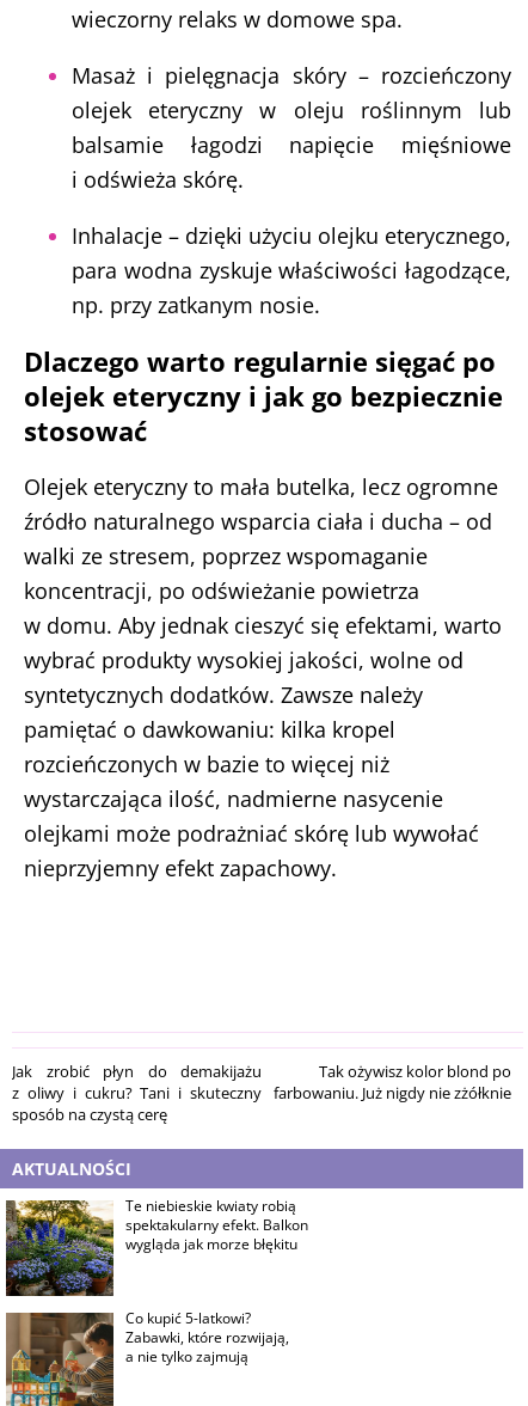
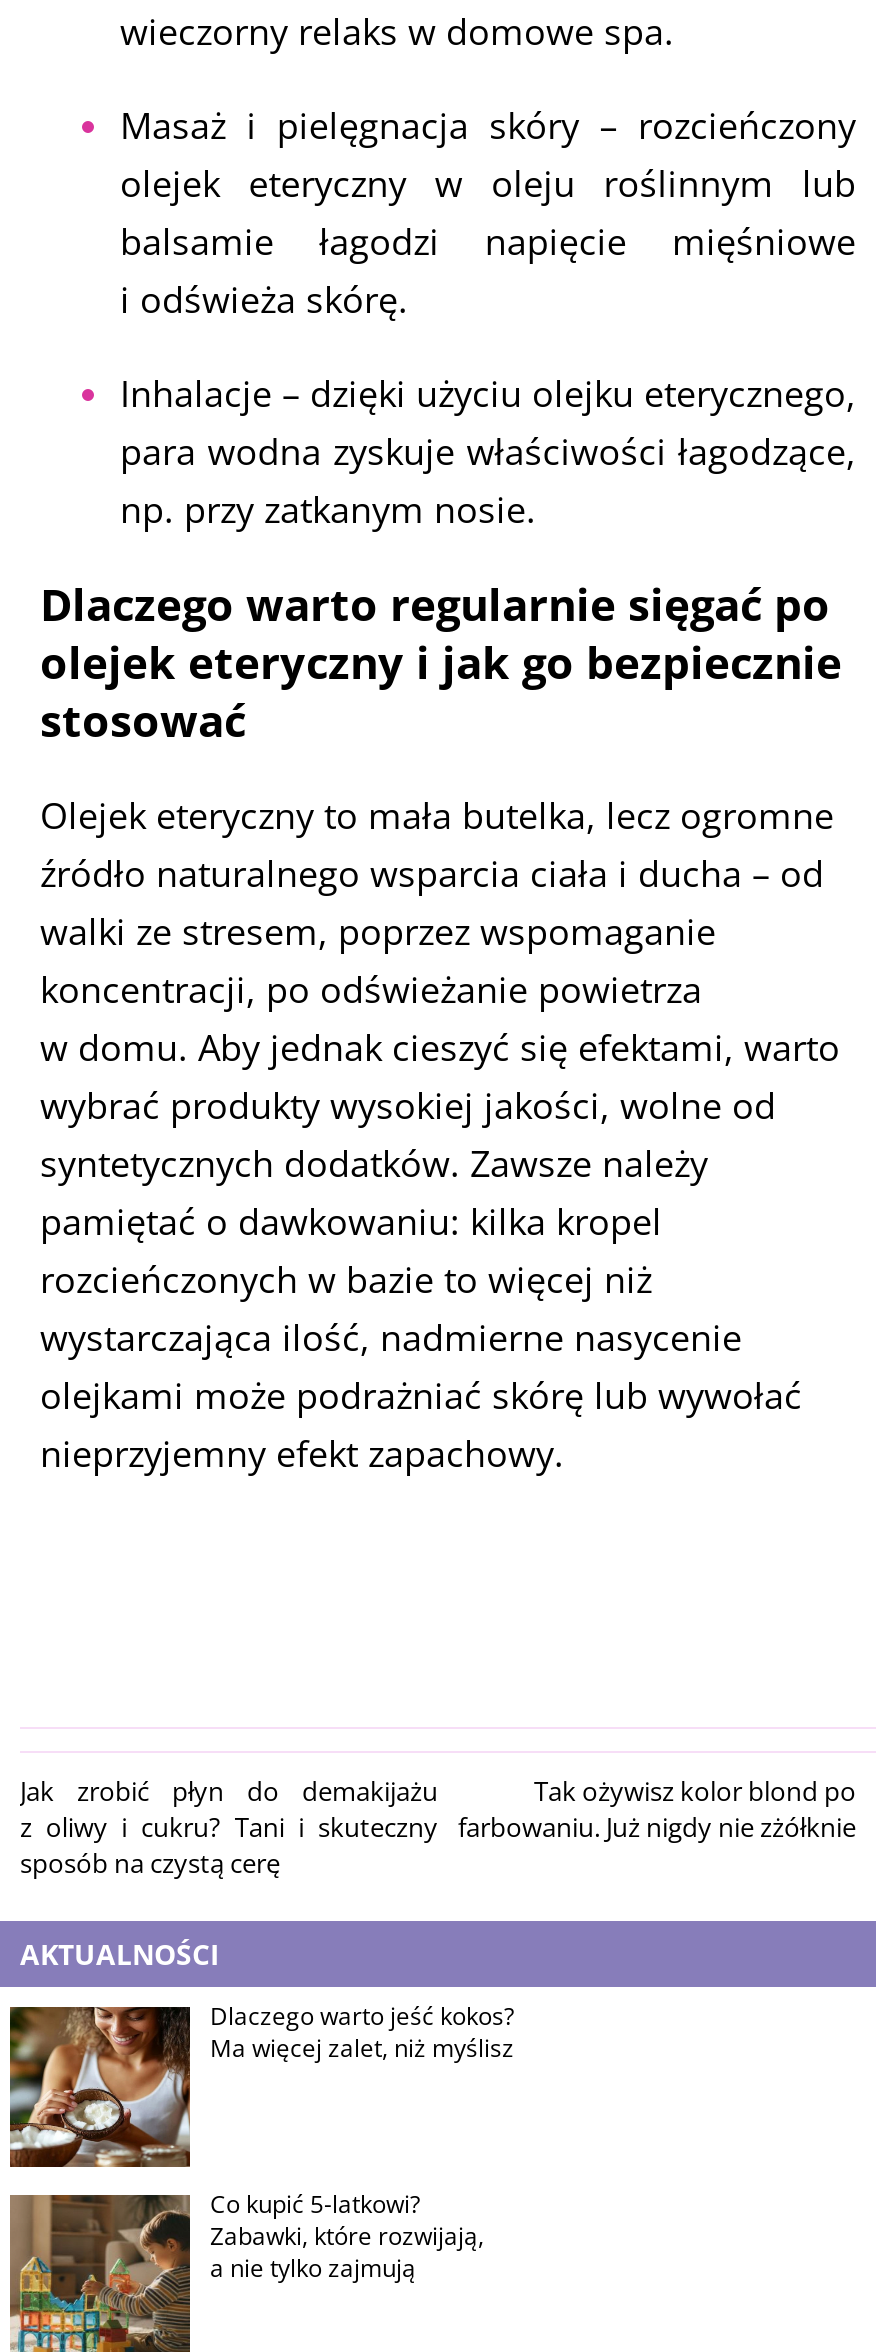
- [image]
- Te niebieskie kwiaty robią
- spektakularny efekt. Balkon
- wygląda jak morze błękitu
+ [image]
+ Dlaczego warto jeść kokos?
+ Ma więcej zalet, niż myślisz
